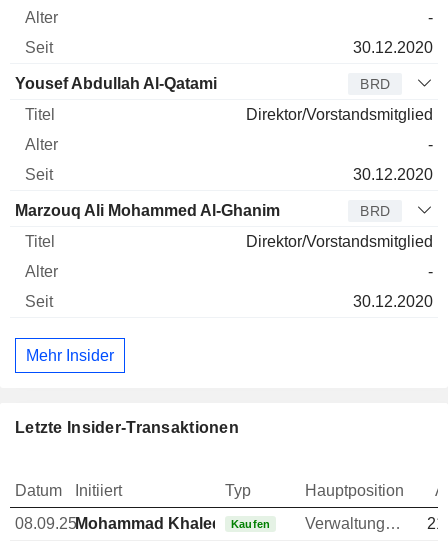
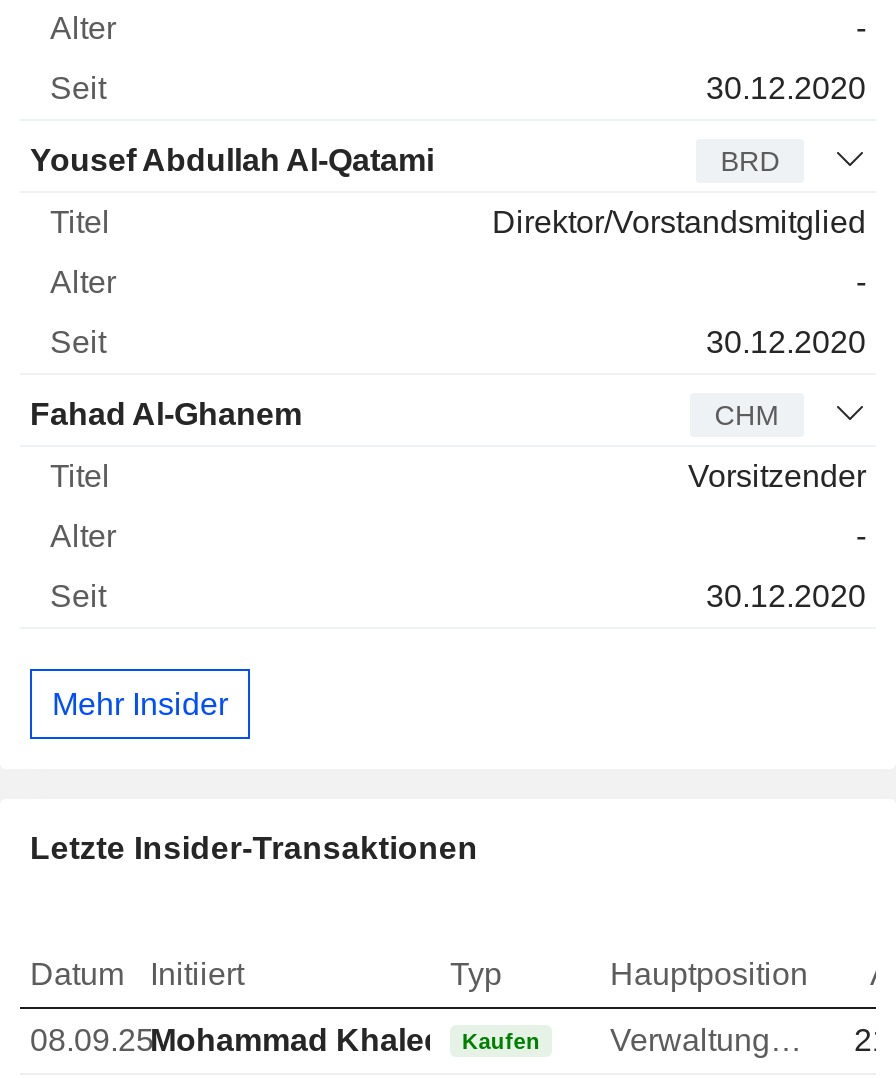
- Marzouq Ali Mohammed Al-Ghanim
- BRD
+ Fahad Al-Ghanem
+ CHM

- Direktor/Vorstandsmitglied
+ Vorsitzender
